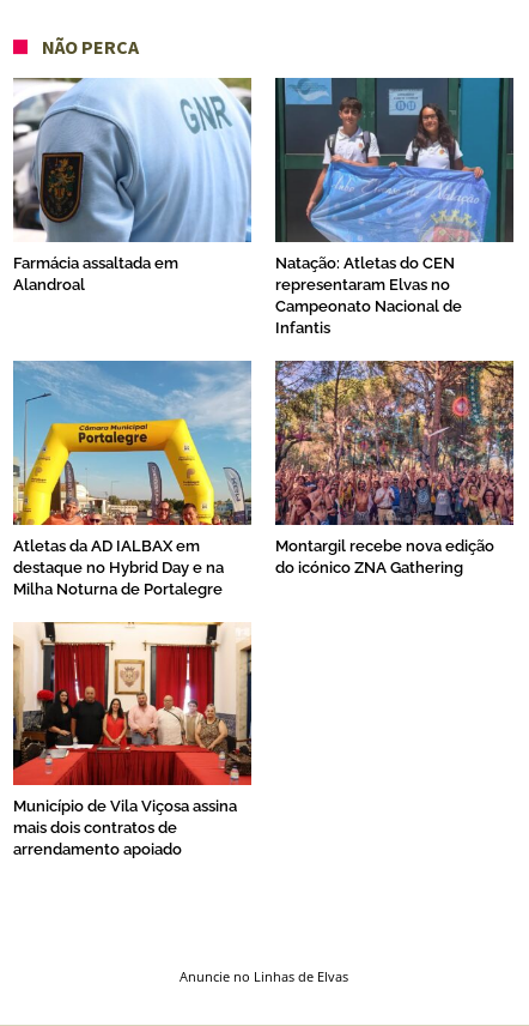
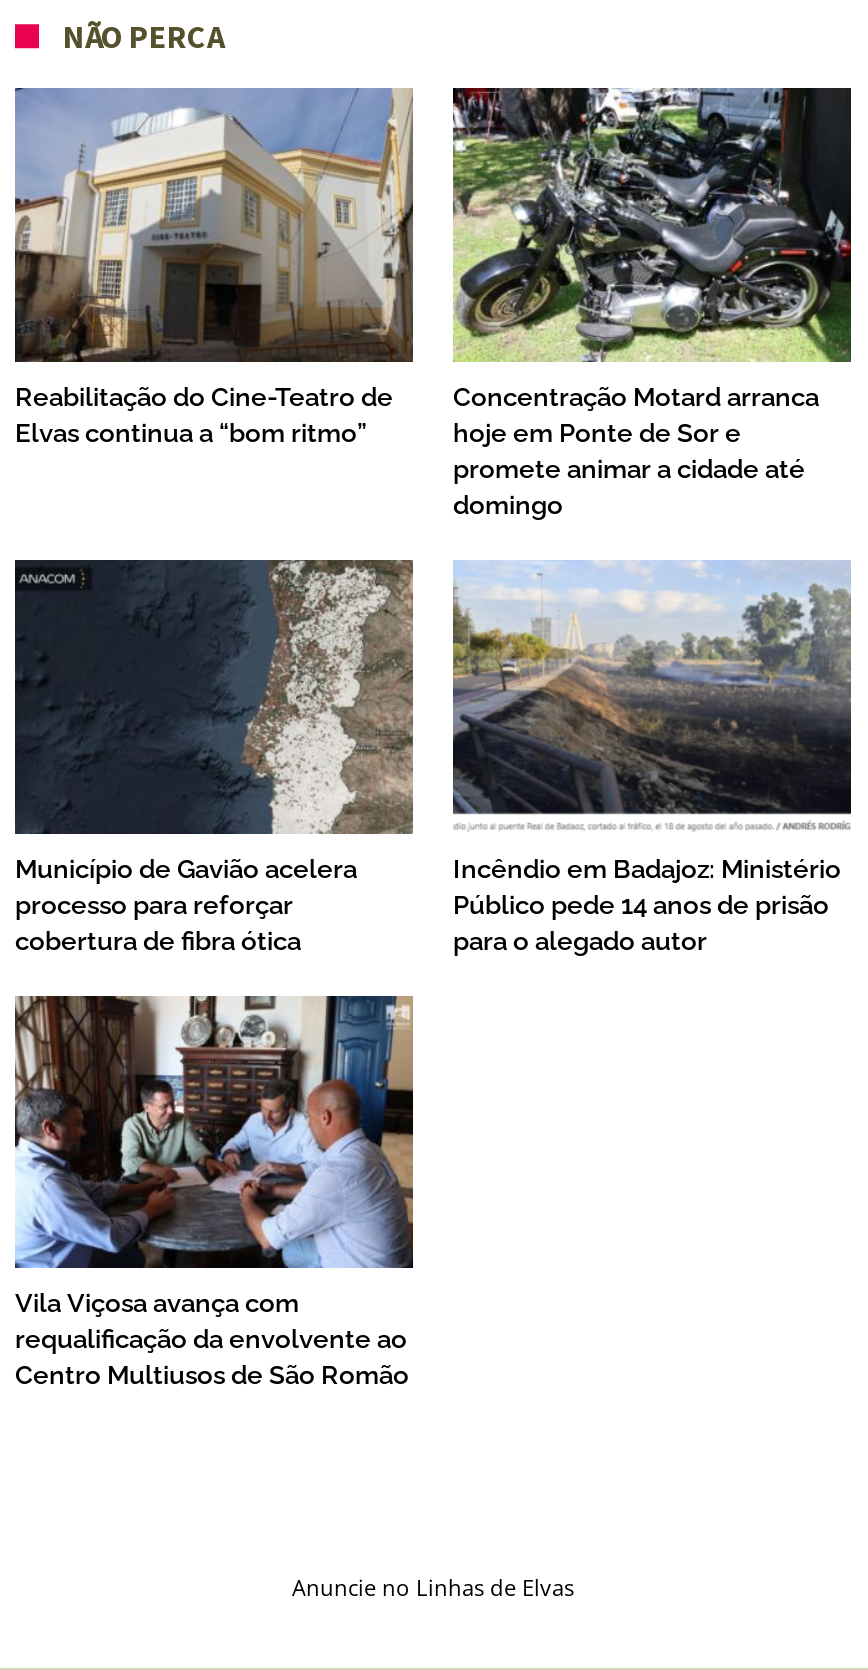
- [image]
- Farmácia assaltada em
- Alandroal
+ [image]
+ Reabilitação do Cine-Teatro de
+ Elvas continua a “bom ritmo”

- [image]
- Natação: Atletas do CEN
- representaram Elvas no
- Campeonato Nacional de
- Infantis
+ [image]
+ Concentração Motard arranca
+ hoje em Ponte de Sor e
+ promete animar a cidade até
+ domingo

- [image]
- Atletas da AD IALBAX em
- destaque no Hybrid Day e na
- Milha Noturna de Portalegre
+ [image]
+ Município de Gavião acelera
+ processo para reforçar
+ cobertura de fibra ótica

- [image]
- Montargil recebe nova edição
- do icónico ZNA Gathering
+ [image]
+ Incêndio em Badajoz: Ministério
+ Público pede 14 anos de prisão
+ para o alegado autor

- [image]
- Município de Vila Viçosa assina
- mais dois contratos de
- arrendamento apoiado
+ [image]
+ Vila Viçosa avança com
+ requalificação da envolvente ao
+ Centro Multiusos de São Romão
